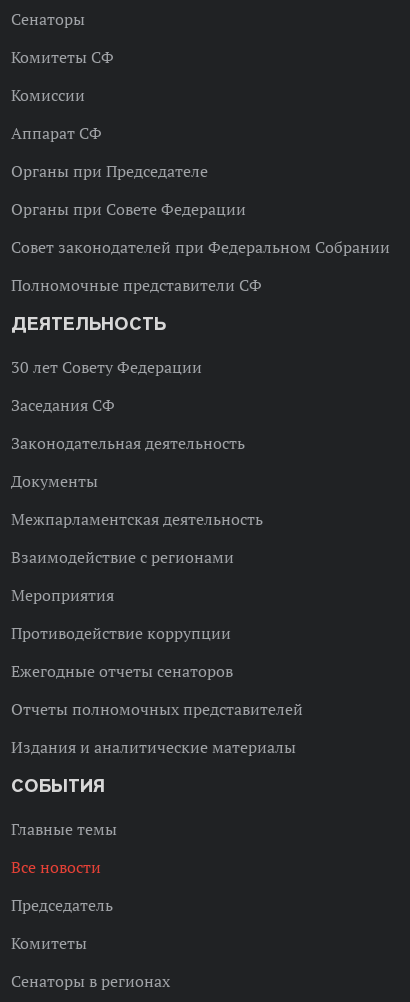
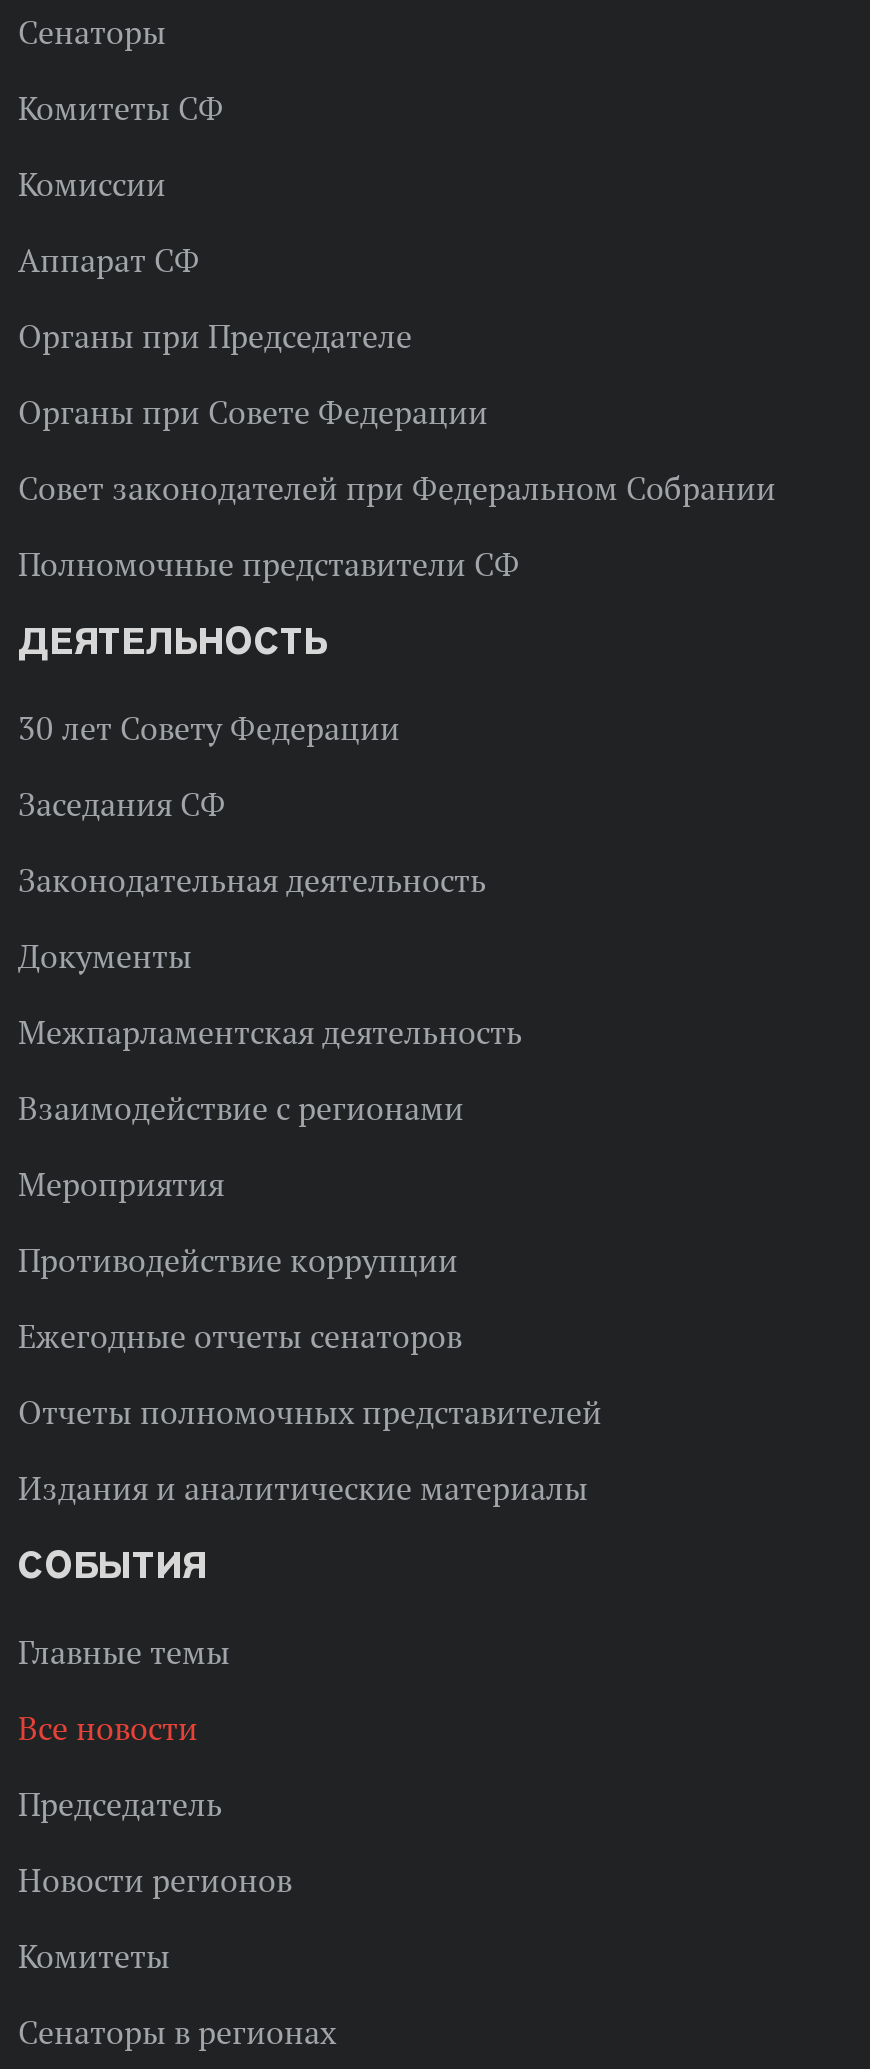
+ Новости регионов
